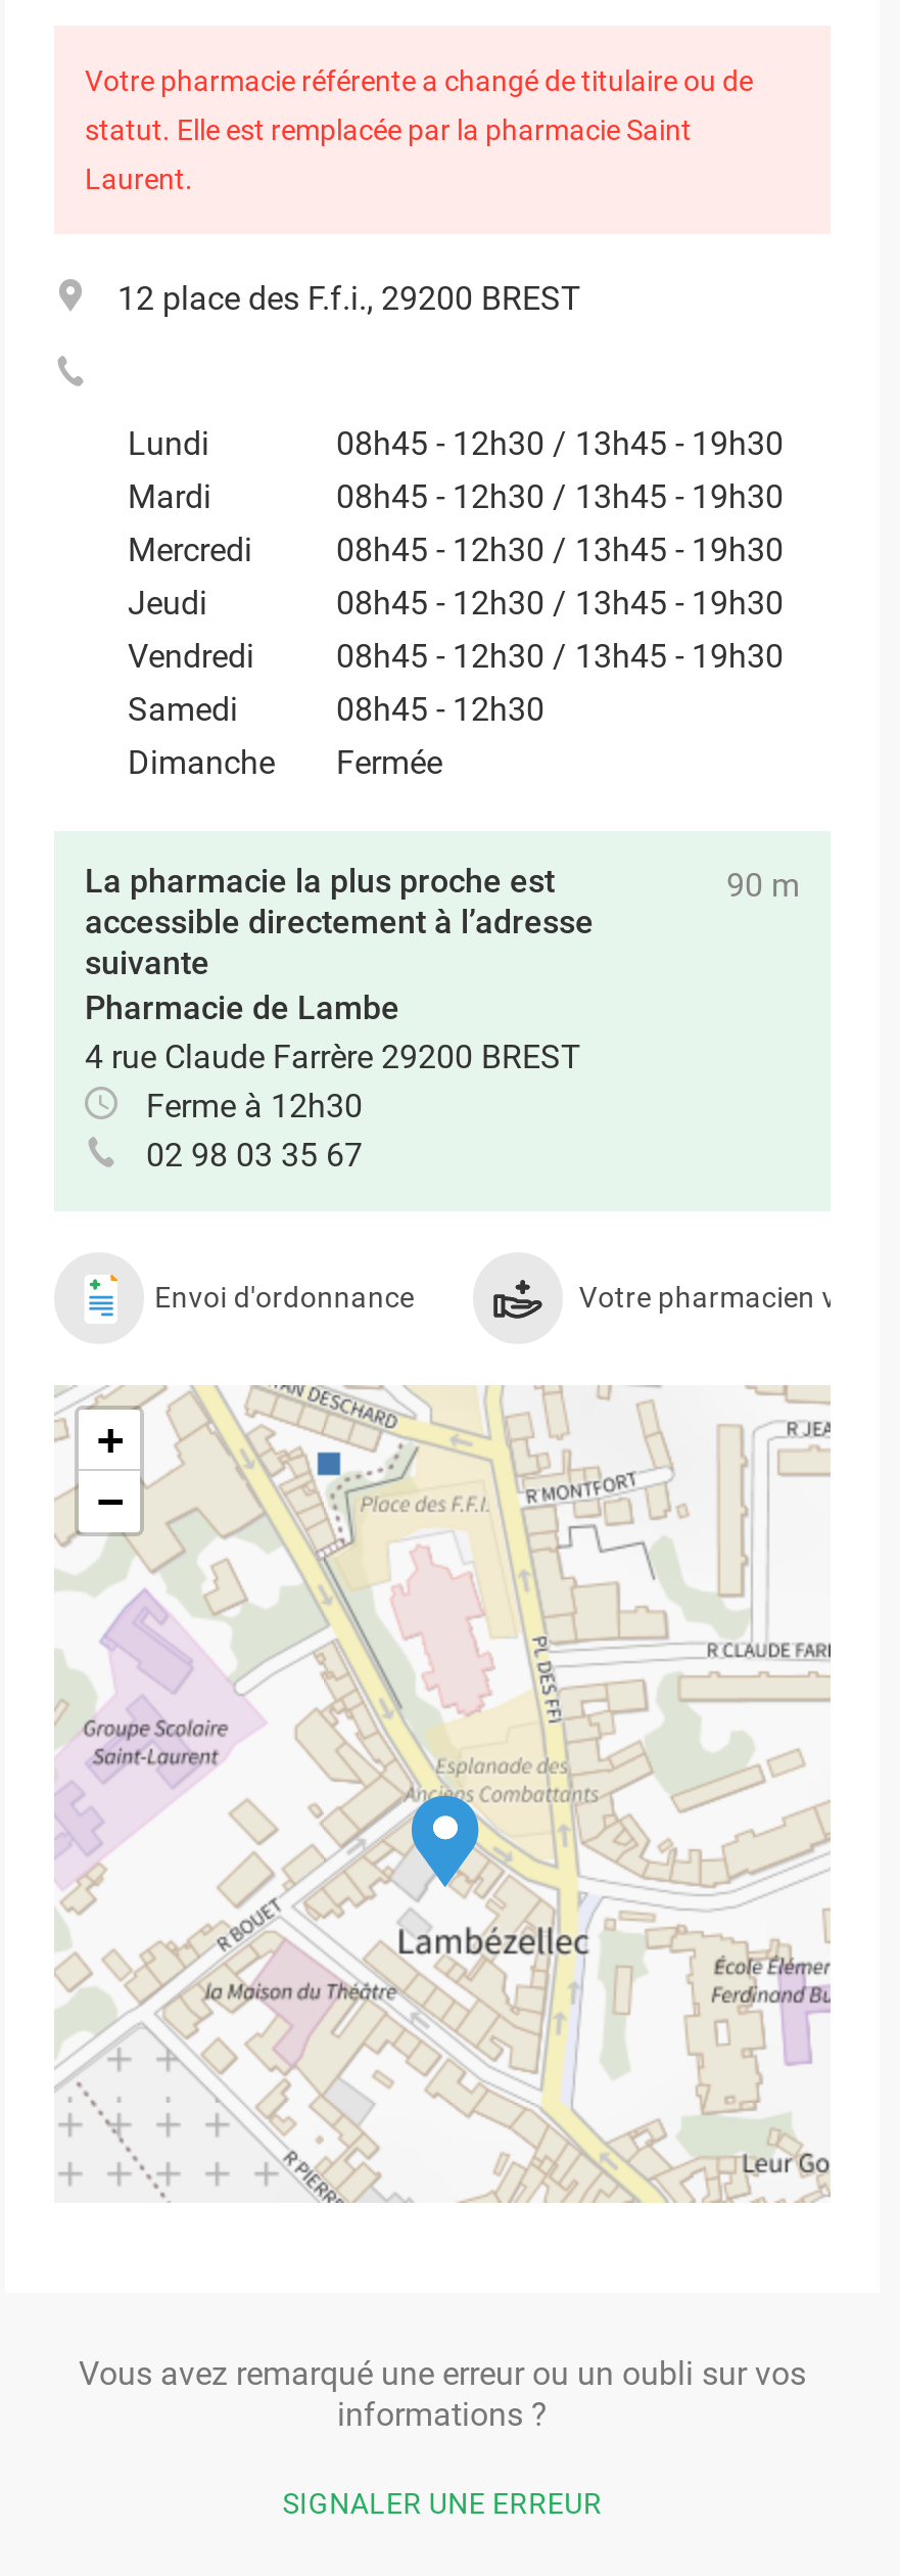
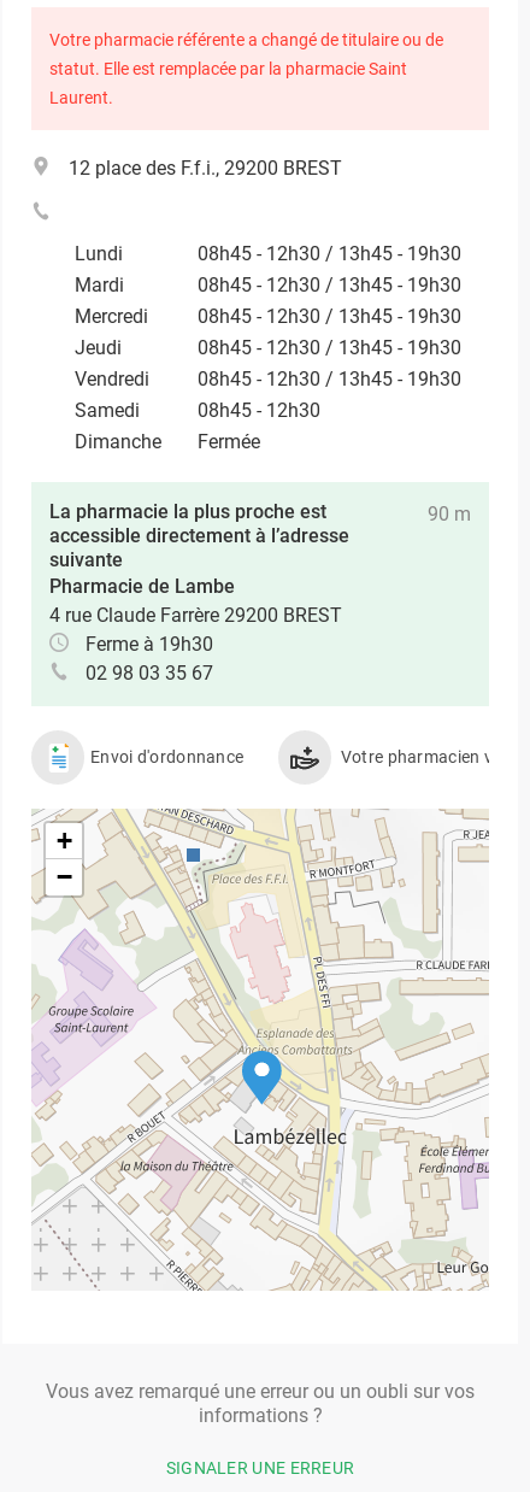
- Ferme à 12h30
+ Ferme à 19h30
